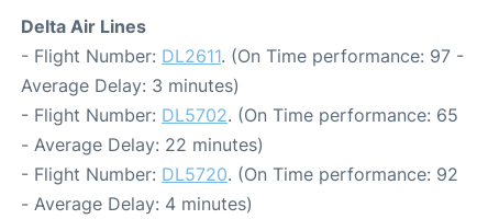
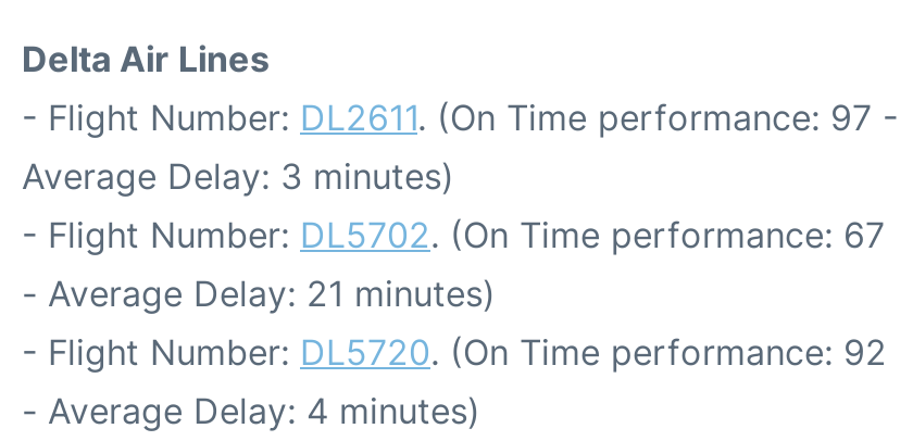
- - Flight Number: DL5702. (On Time performance: 65
+ - Flight Number: DL5702. (On Time performance: 67

- - Average Delay: 22 minutes)
+ - Average Delay: 21 minutes)
